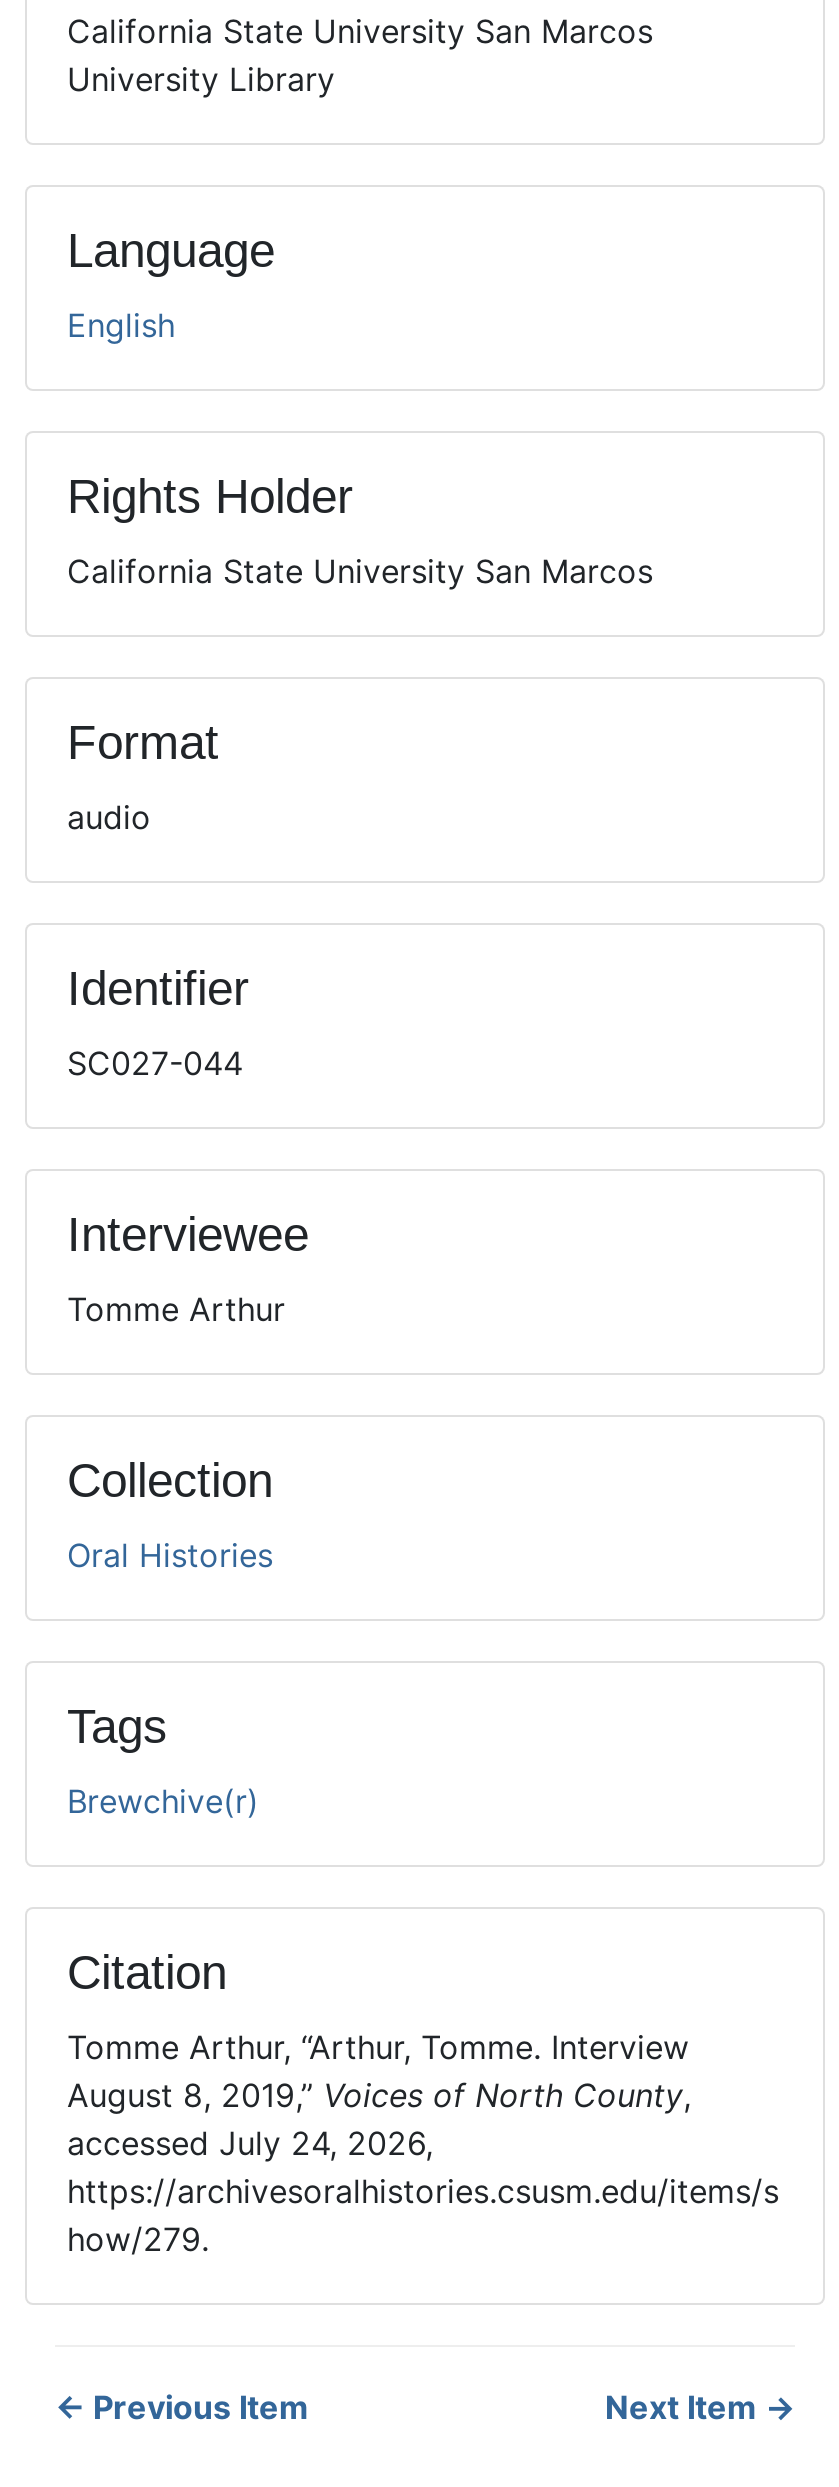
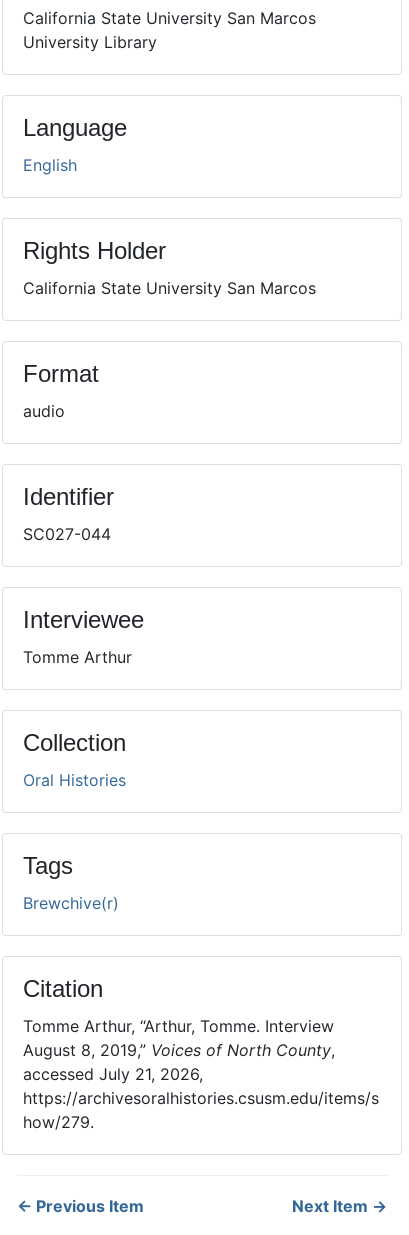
- accessed July 24, 2026,
+ accessed July 21, 2026,
